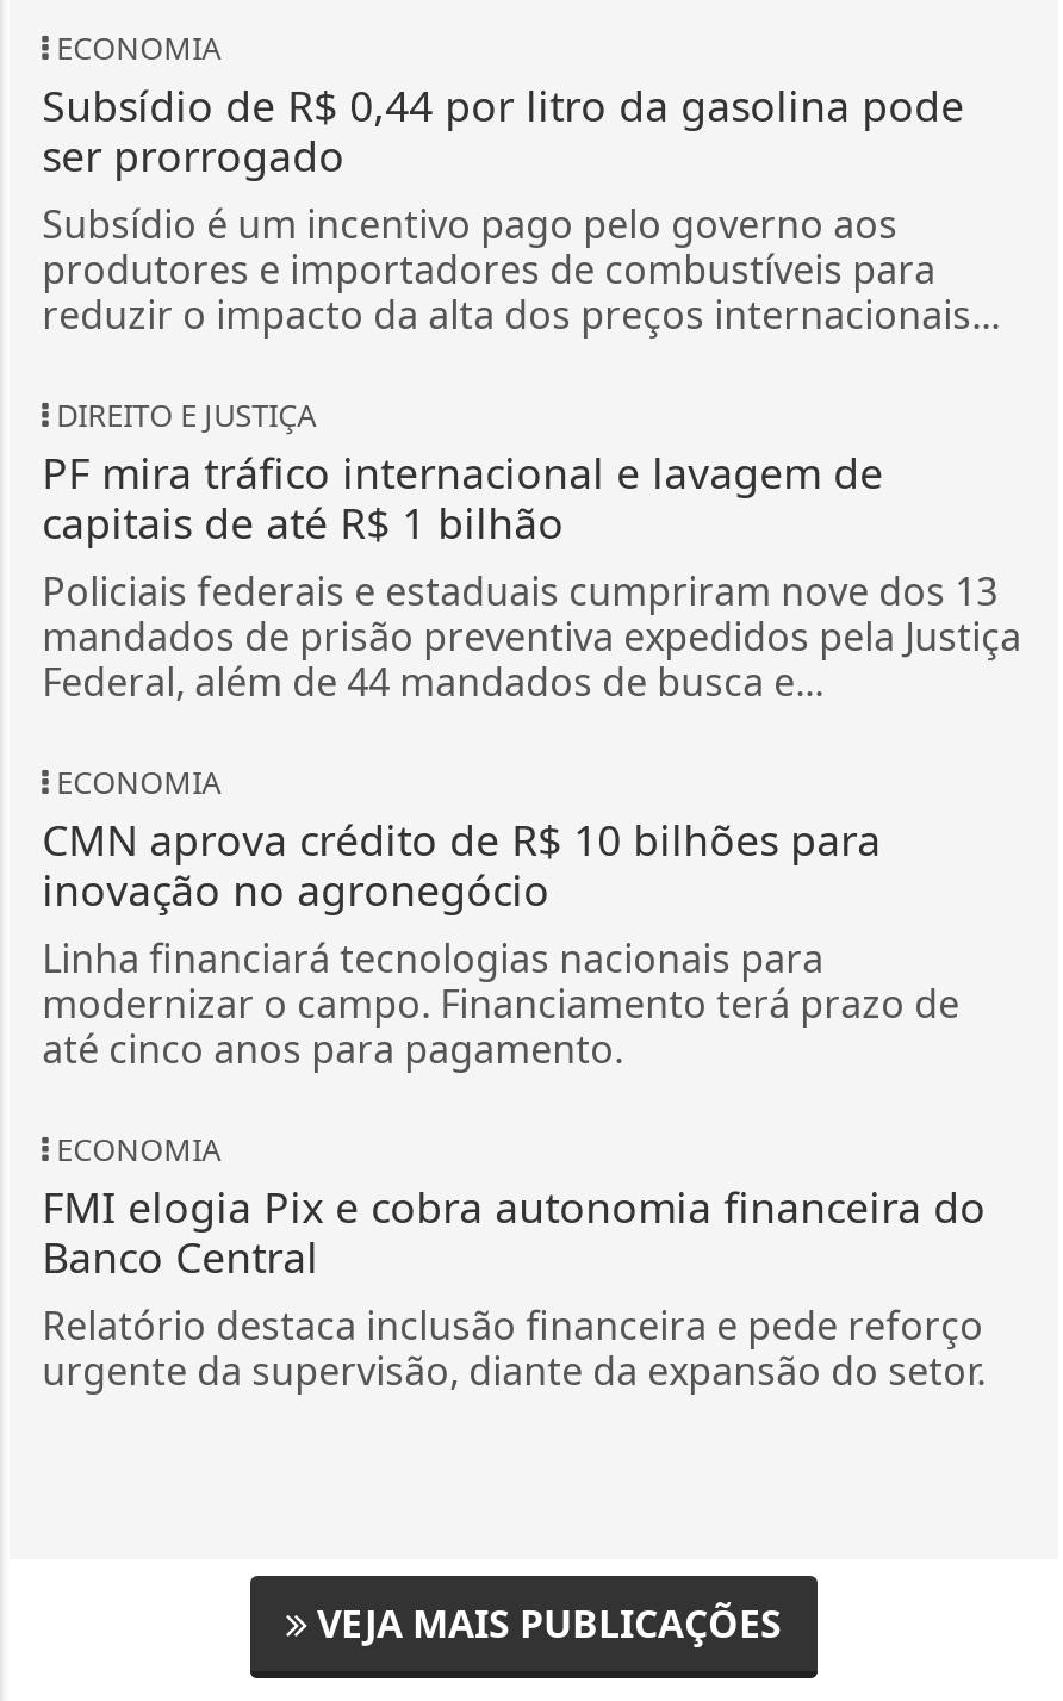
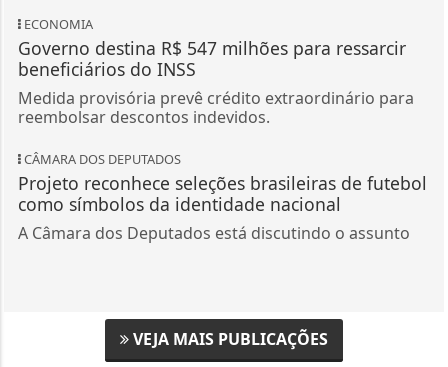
- Subsídio de R$ 0,44 por litro da gasolina pode
- ser prorrogado
- Subsídio é um incentivo pago pelo governo aos
- produtores e importadores de combustíveis para
- reduzir o impacto da alta dos preços internacionais...
- DIREITO E JUSTIÇA
- PF mira tráfico internacional e lavagem de
- capitais de até R$ 1 bilhão
- Policiais federais e estaduais cumpriram nove dos 13
- mandados de prisão preventiva expedidos pela Justiça
- Federal, além de 44 mandados de busca e...
- ECONOMIA
- CMN aprova crédito de R$ 10 bilhões para
- inovação no agronegócio
- Linha financiará tecnologias nacionais para
- modernizar o campo. Financiamento terá prazo de
- até cinco anos para pagamento.
- ECONOMIA
- FMI elogia Pix e cobra autonomia financeira do
- Banco Central
- Relatório destaca inclusão financeira e pede reforço
- urgente da supervisão, diante da expansão do setor.
+ Governo destina R$ 547 milhões para ressarcir
+ beneficiários do INSS
+ Medida provisória prevê crédito extraordinário para
+ reembolsar descontos indevidos.
+ CÂMARA DOS DEPUTADOS
+ Projeto reconhece seleções brasileiras de futebol
+ como símbolos da identidade nacional
+ A Câmara dos Deputados está discutindo o assunto
